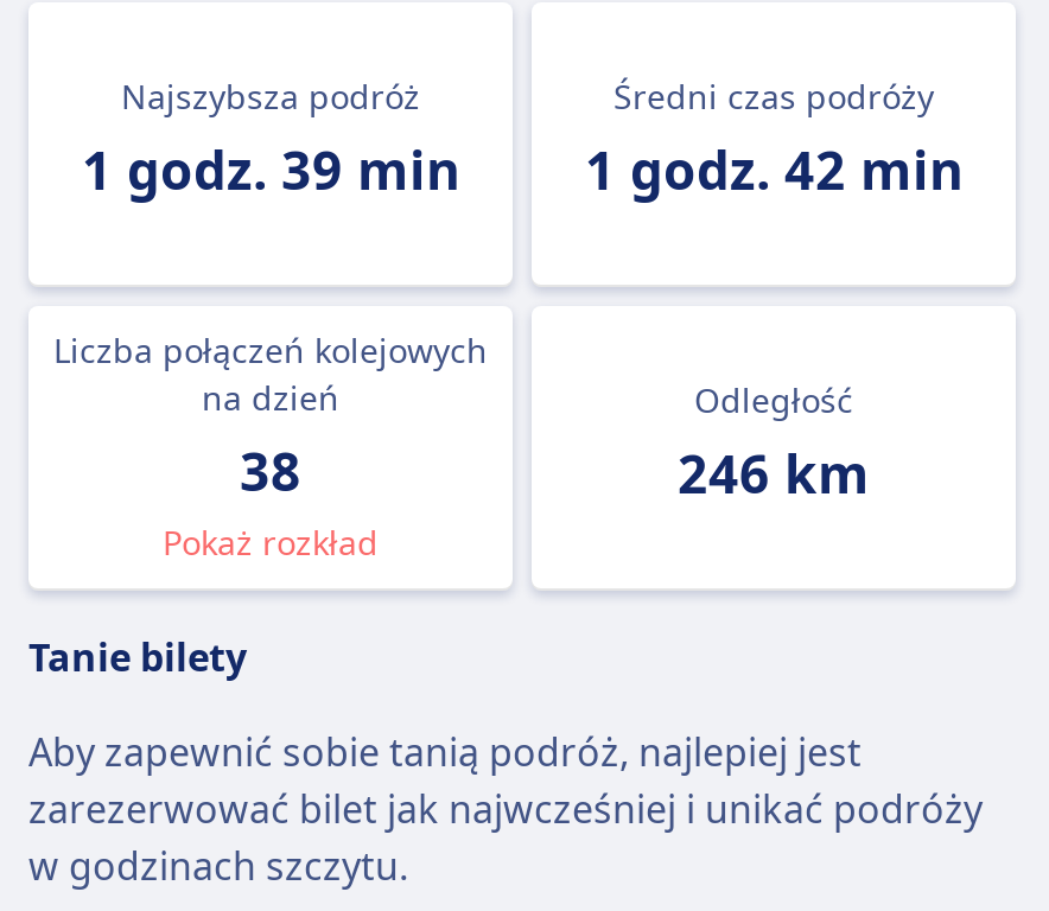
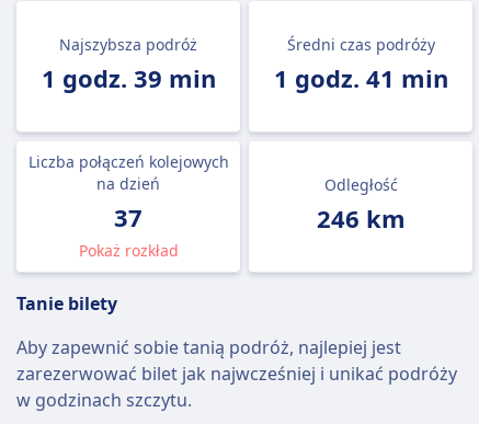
- 1 godz. 39 min 1 godz. 42 min
+ 1 godz. 39 min 1 godz. 41 min

- 38
+ 37
